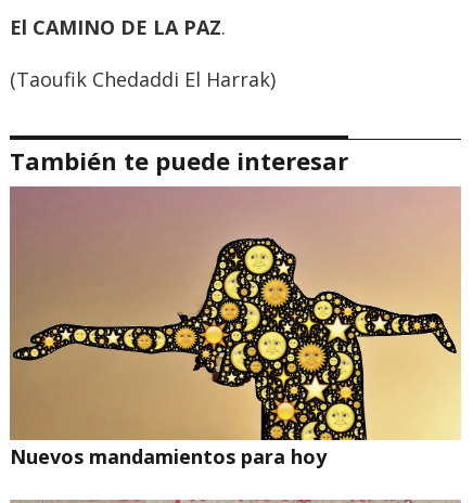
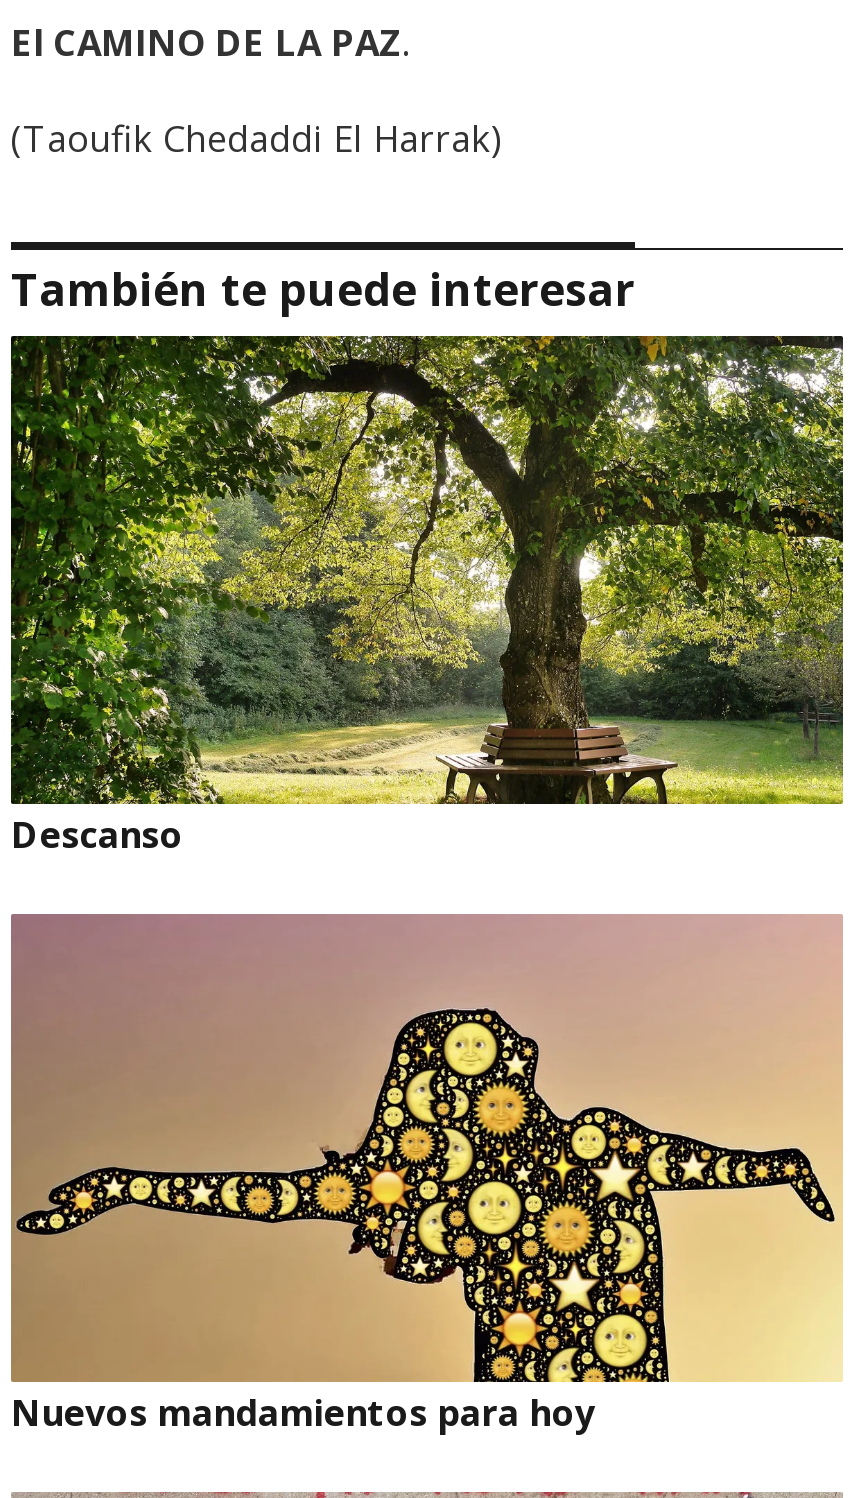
+ [image]
+ Descanso
